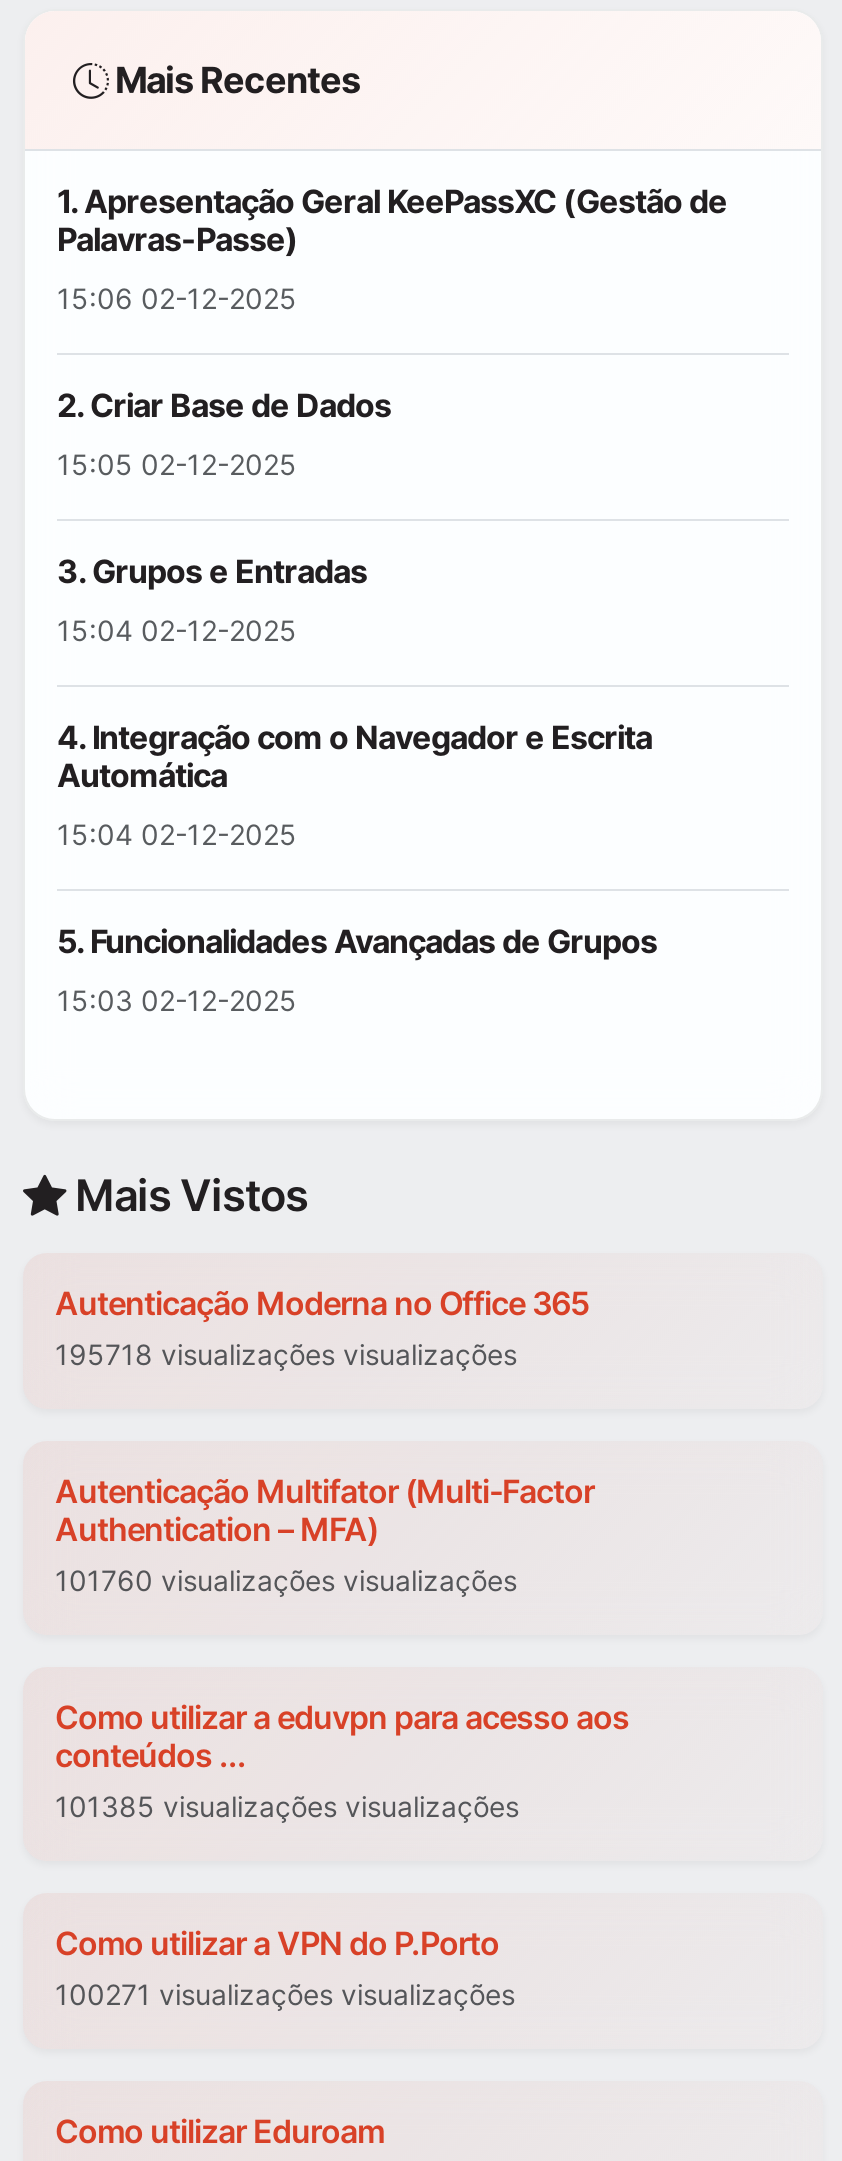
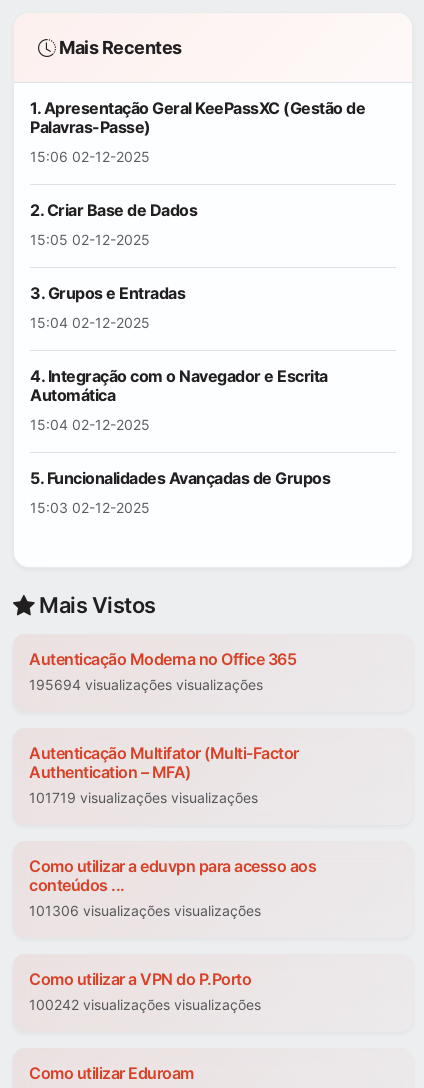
- 195718 visualizações visualizações
+ 195694 visualizações visualizações

- 101760 visualizações visualizações
+ 101719 visualizações visualizações

- 101385 visualizações visualizações
+ 101306 visualizações visualizações

- 100271 visualizações visualizações
+ 100242 visualizações visualizações
